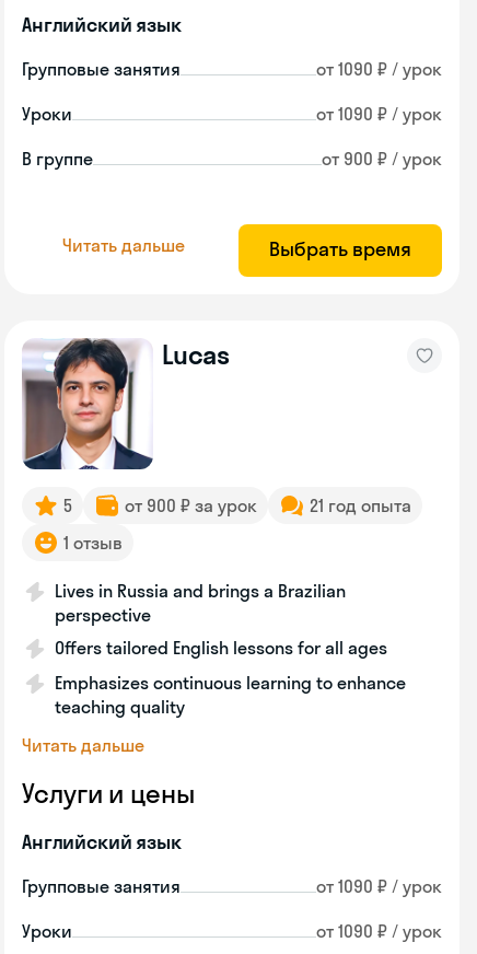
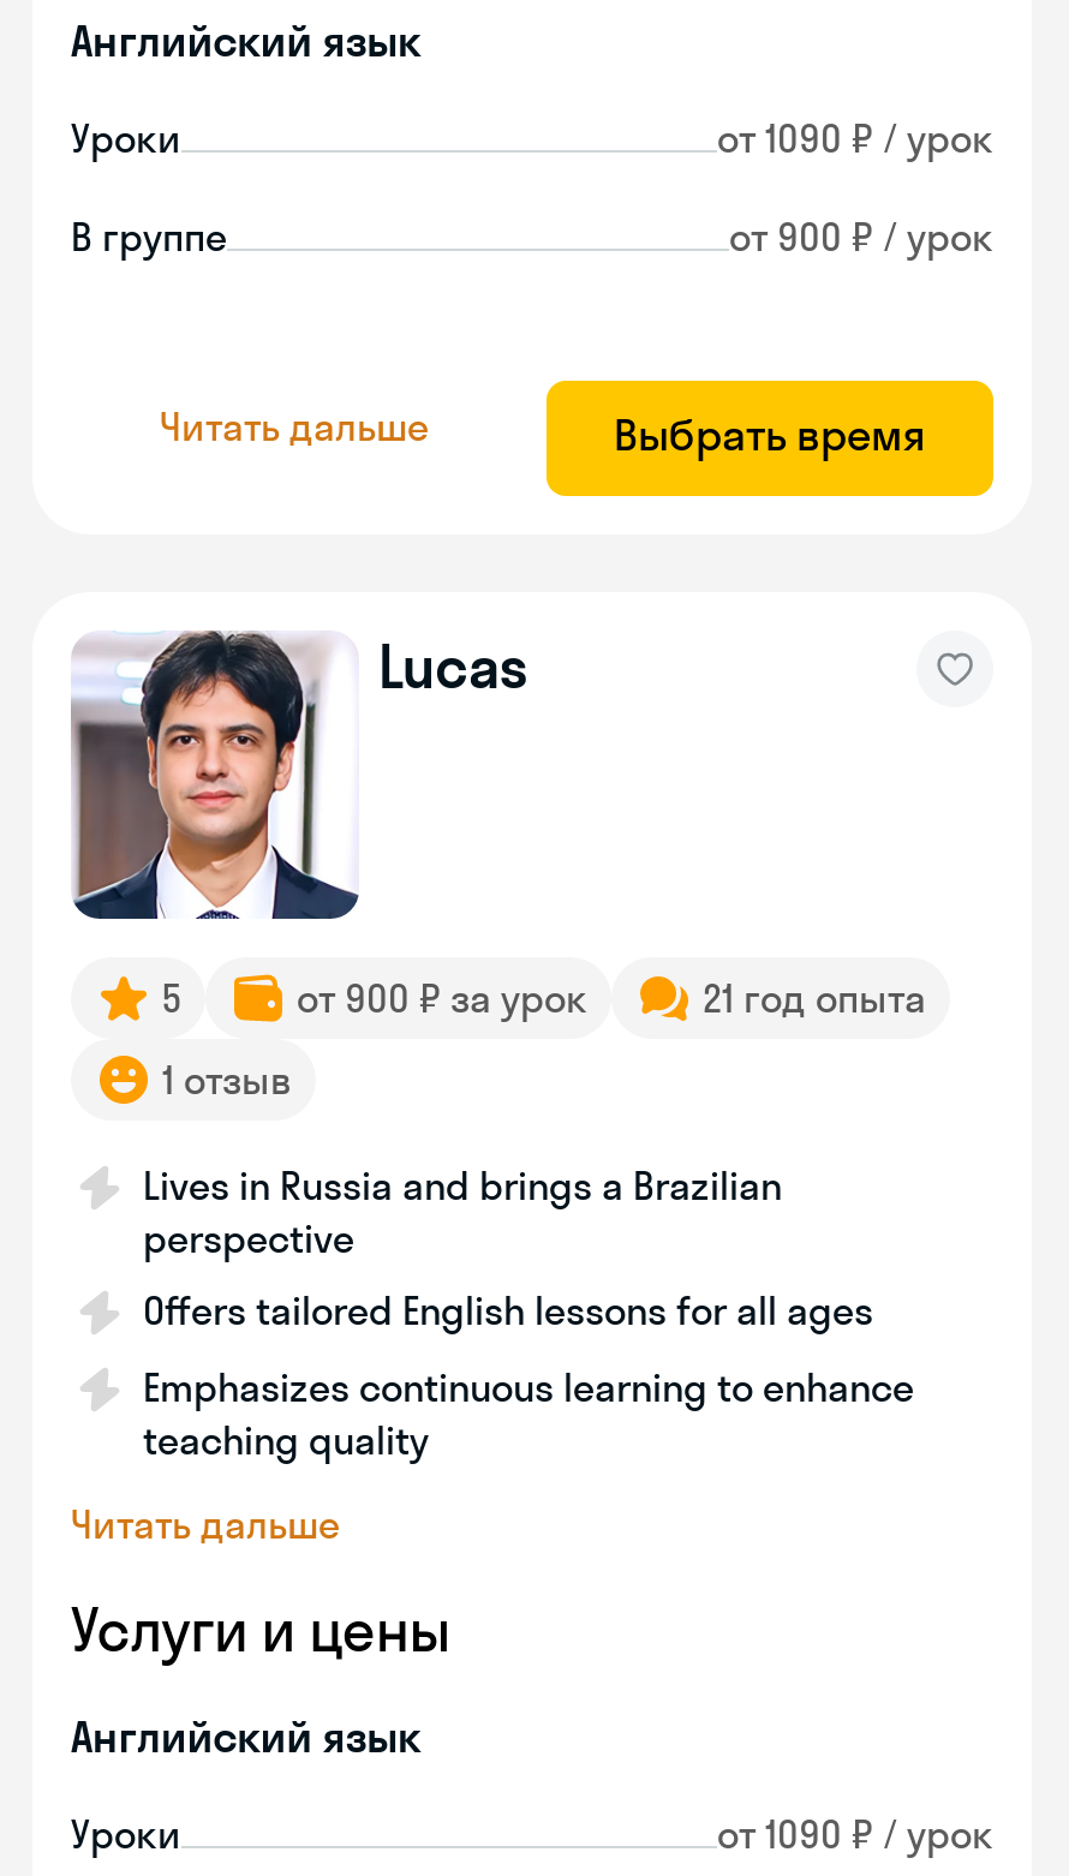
- Групповые занятия
- от 1090 ₽ / урок

- Групповые занятия
- от 1090 ₽ / урок
